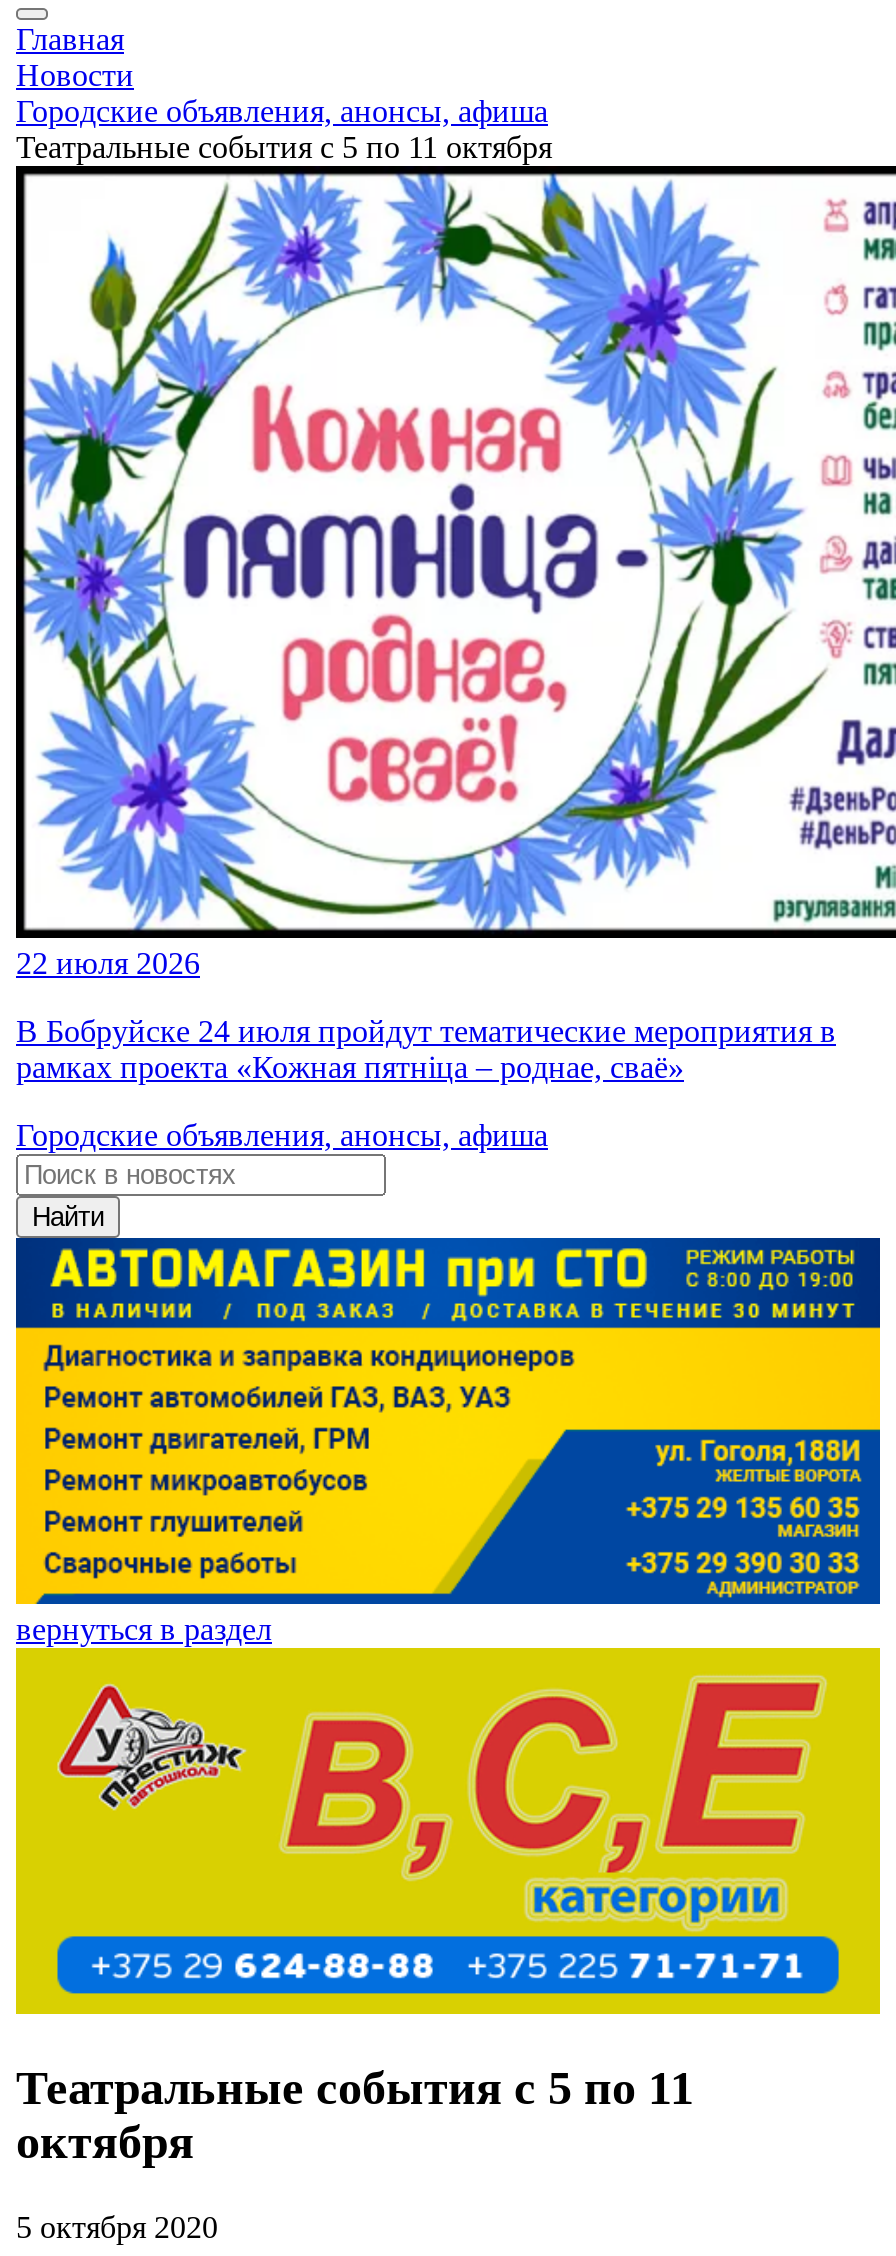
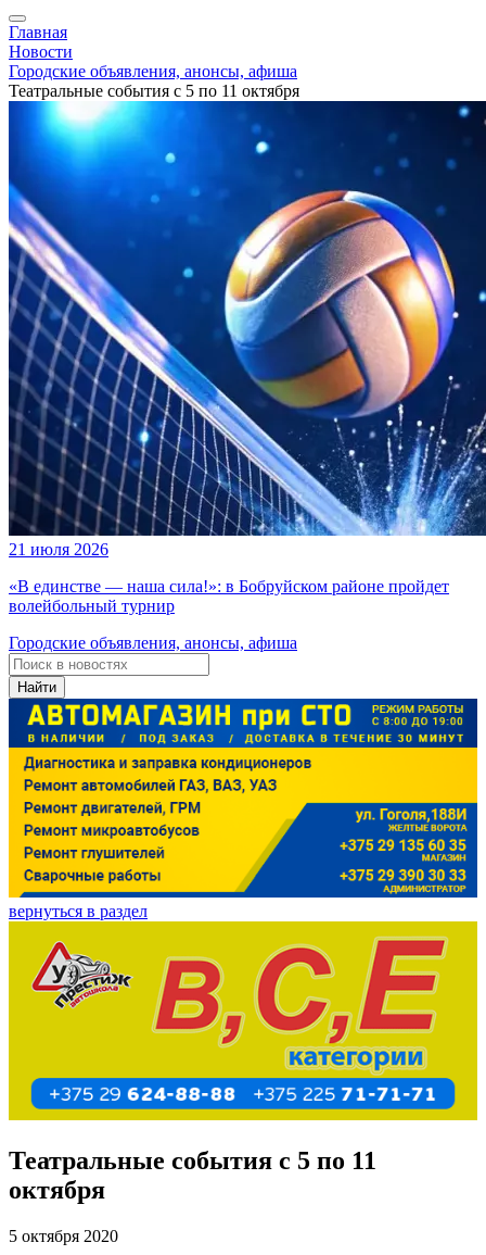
- [image]
- 22 июля 2026
+ [image]
+ 21 июля 2026

- В Бобруйске 24 июля пройдут тематические мероприятия в
- рамках проекта «Кожная пятніца – роднае, сваё»
+ «В единстве — наша сила!»: в Бобруйском районе пройдет
+ волейбольный турнир
